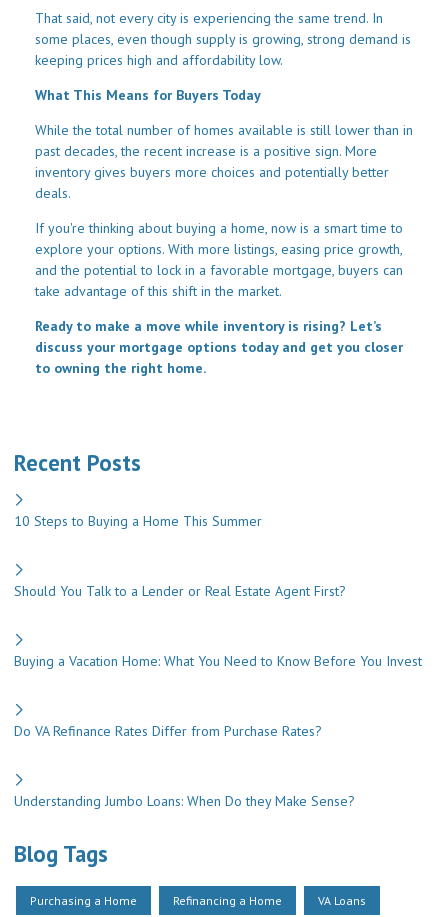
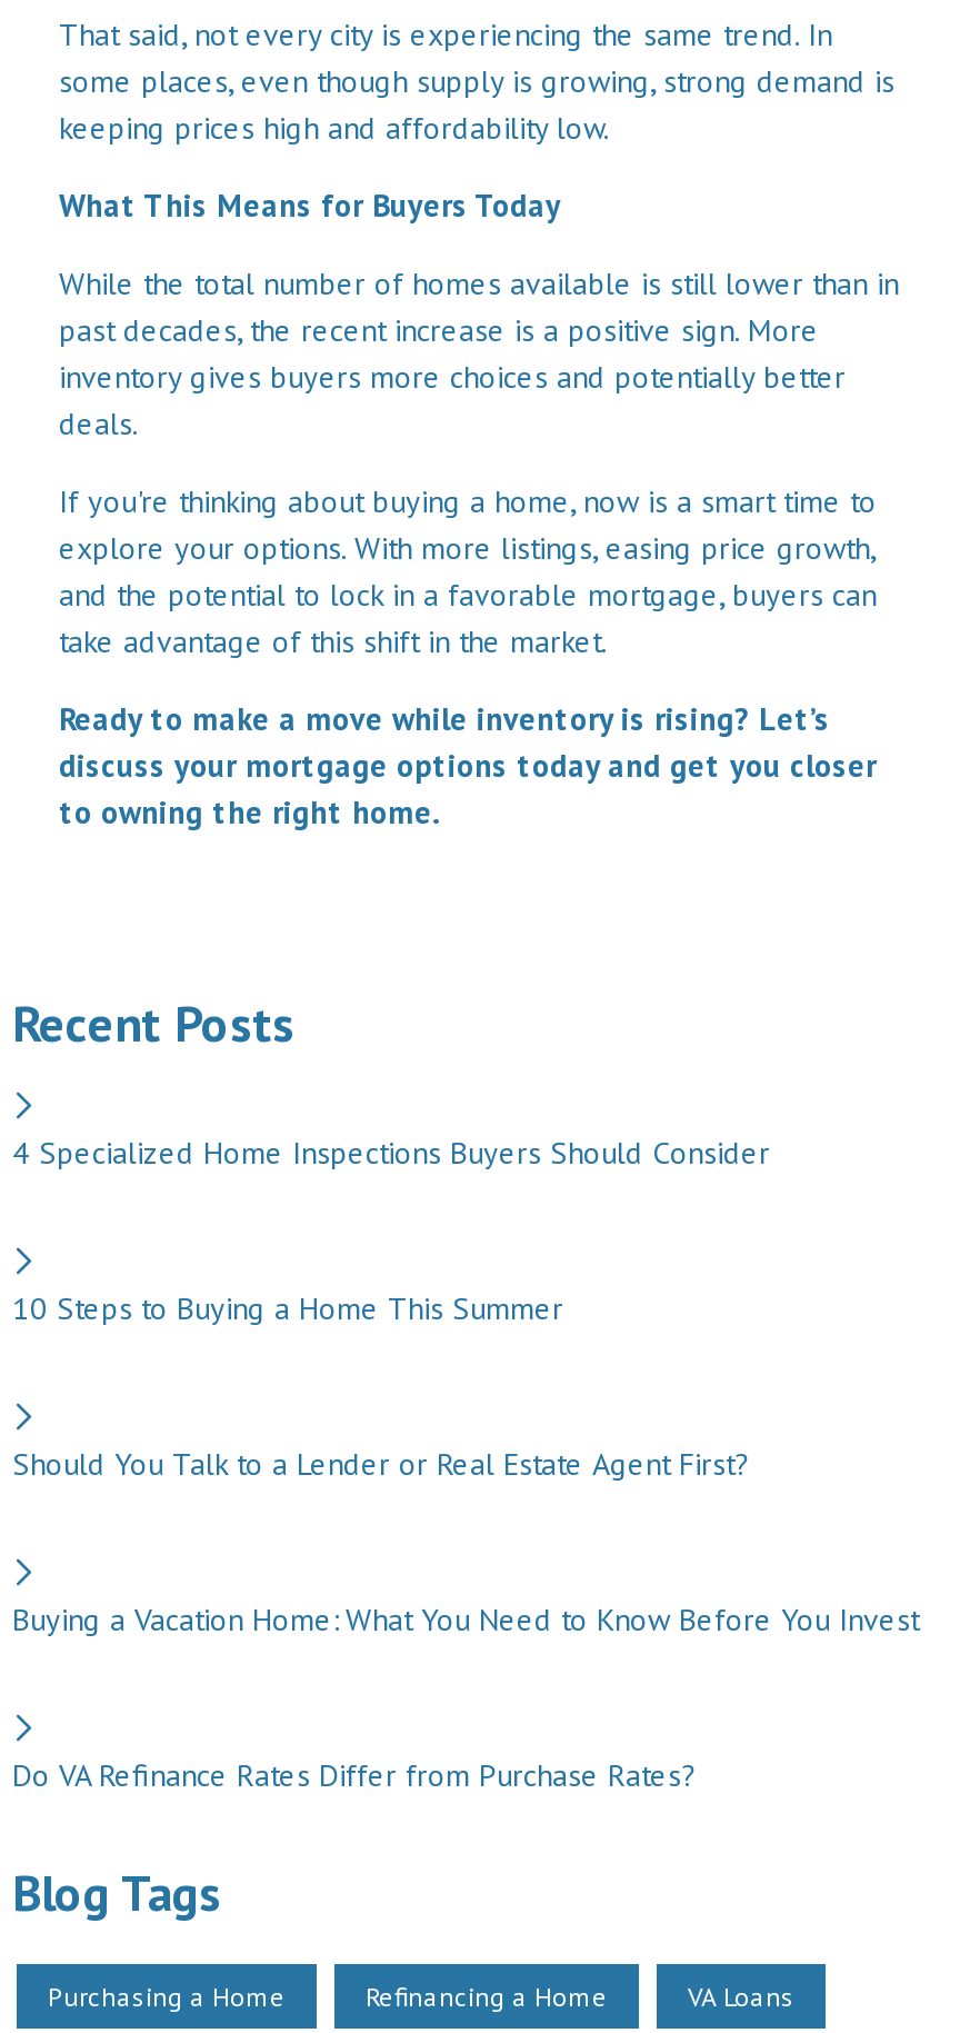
+ 4 Specialized Home Inspections Buyers Should Consider

moved down: 10 Steps to Buying a Home This Summer | Should You Talk to a Lender or Real Estate Agent First? | Buying a Vacation Home: What You Need to Know Before You Invest | Do VA Refinance Rates Differ from Purchase Rates?

- Understanding Jumbo Loans: When Do they Make Sense?
